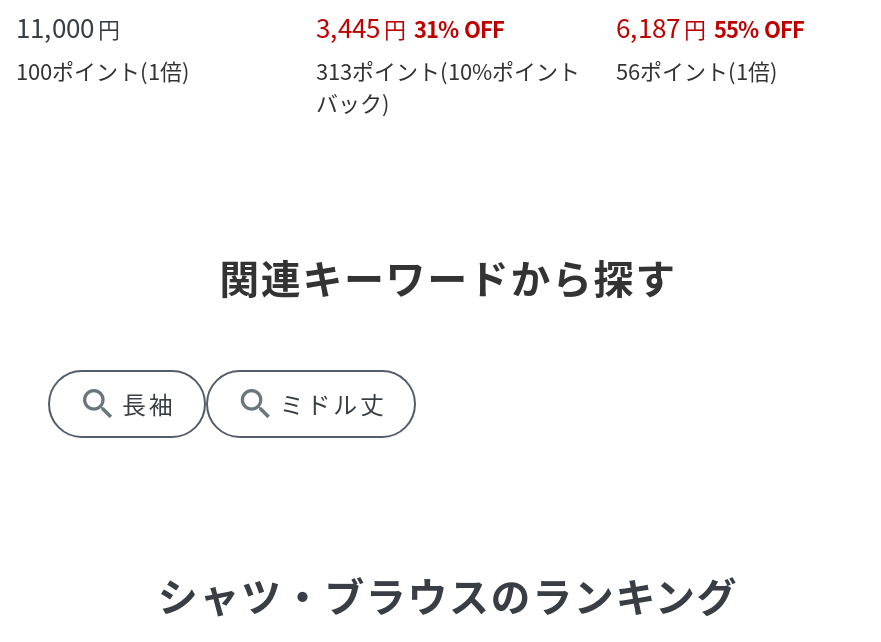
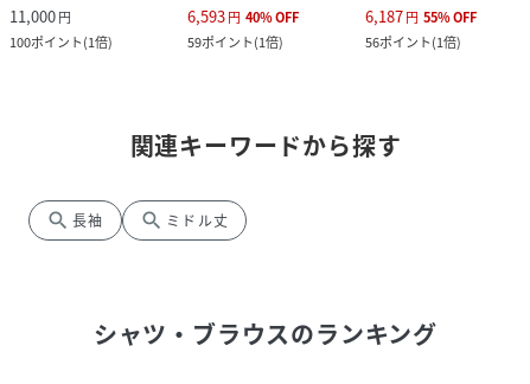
- 3,445 円 31% OFF
- 313ポイント(10%ポイント
- バック)
+ 6,593 円 40% OFF
+ 59ポイント(1倍)
